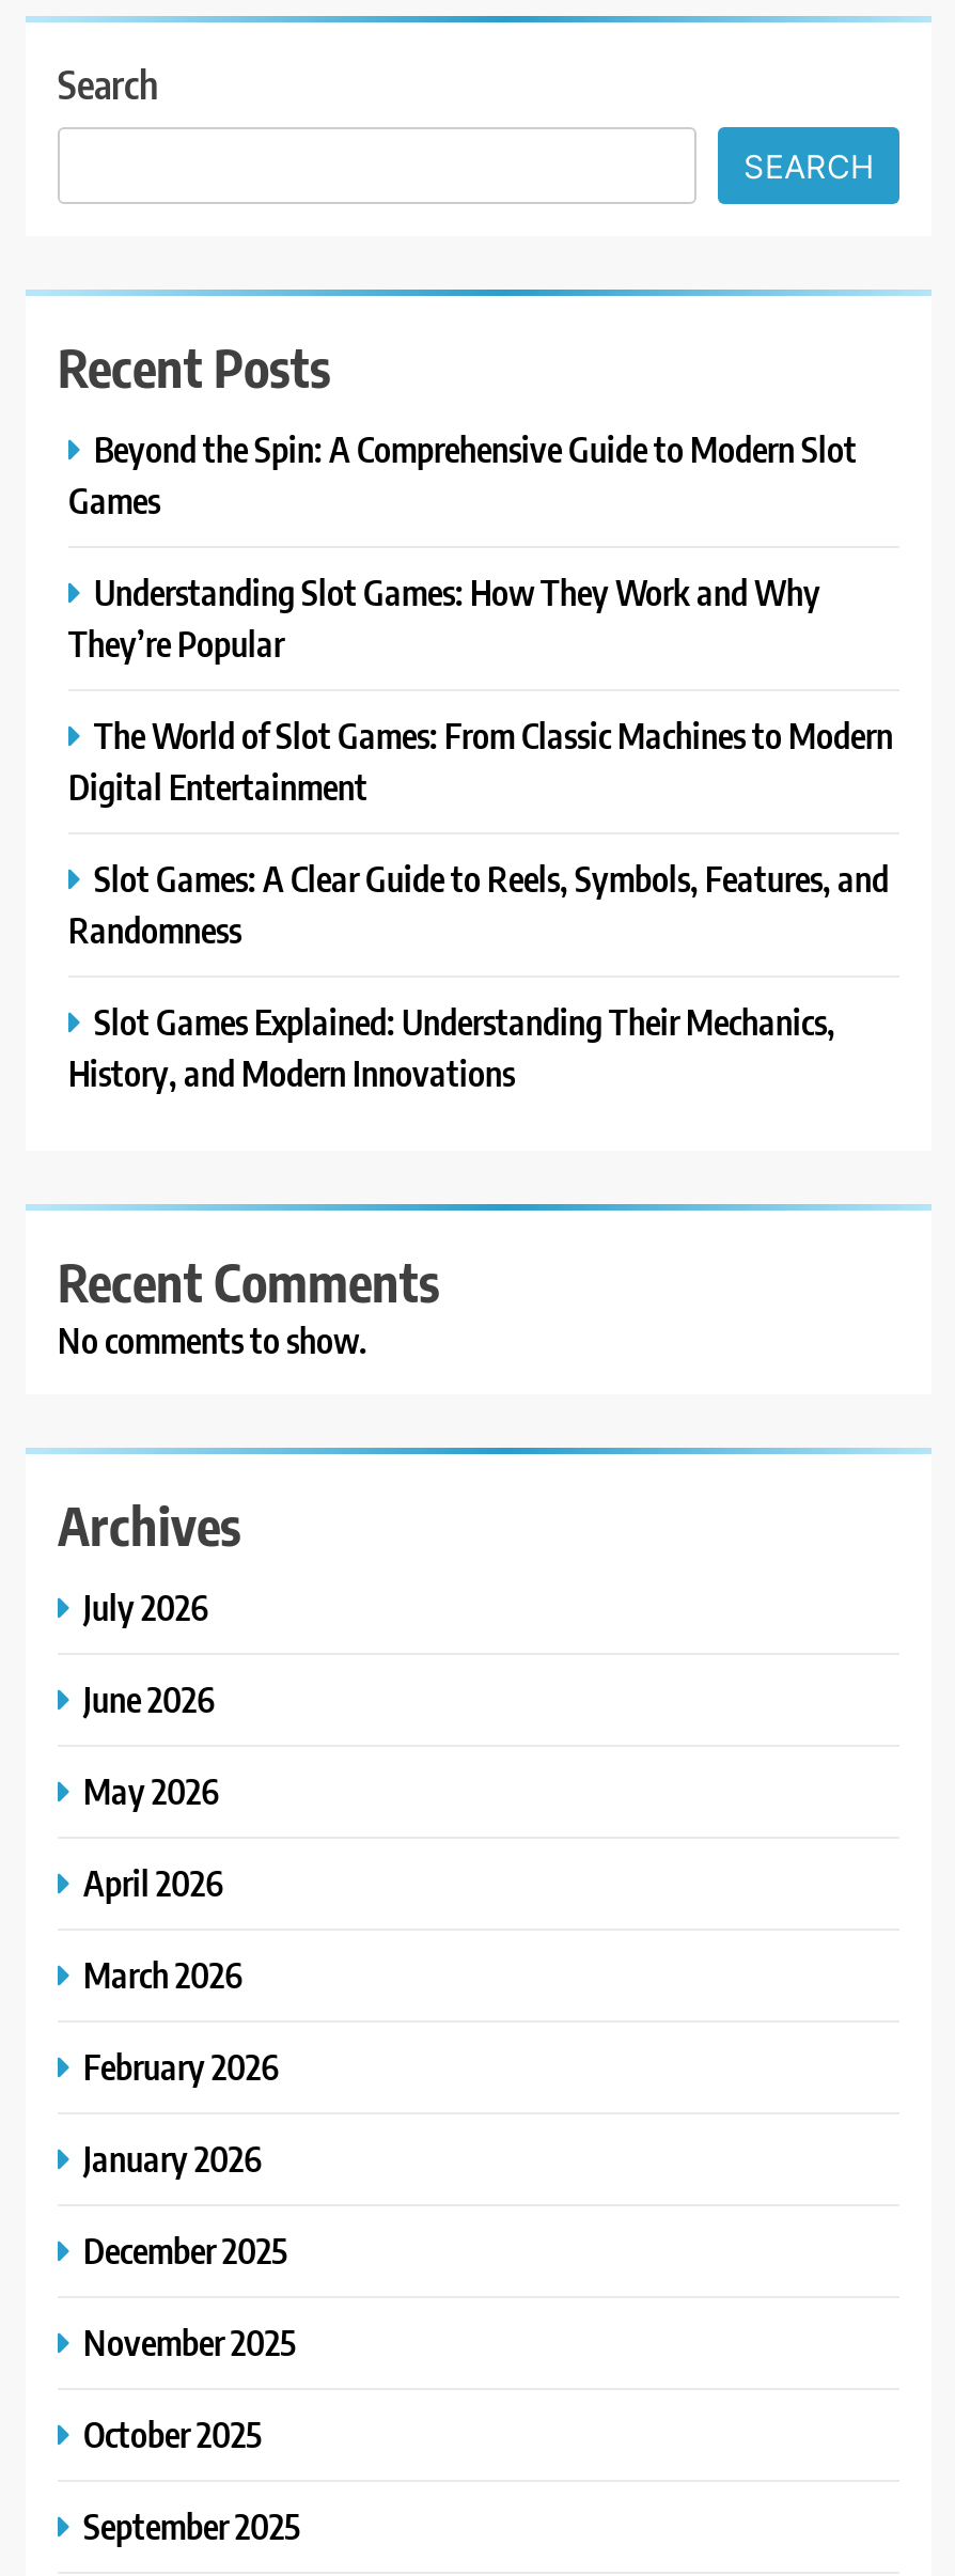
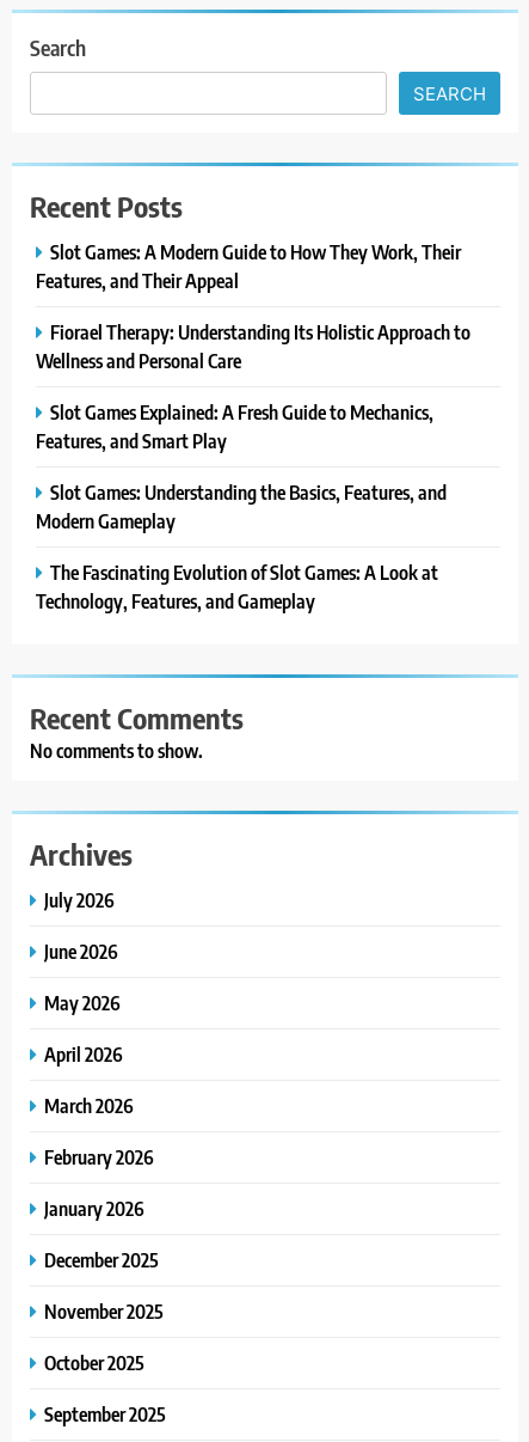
- Beyond the Spin: A Comprehensive Guide to Modern Slot
- Games
+ Slot Games: A Modern Guide to How They Work, Their
+ Features, and Their Appeal

- Understanding Slot Games: How They Work and Why
- They’re Popular
+ Fiorael Therapy: Understanding Its Holistic Approach to
+ Wellness and Personal Care

- The World of Slot Games: From Classic Machines to Modern
- Digital Entertainment
+ Slot Games Explained: A Fresh Guide to Mechanics,
+ Features, and Smart Play

- Slot Games: A Clear Guide to Reels, Symbols, Features, and
- Randomness
+ Slot Games: Understanding the Basics, Features, and
+ Modern Gameplay

- Slot Games Explained: Understanding Their Mechanics,
- History, and Modern Innovations
+ The Fascinating Evolution of Slot Games: A Look at
+ Technology, Features, and Gameplay
